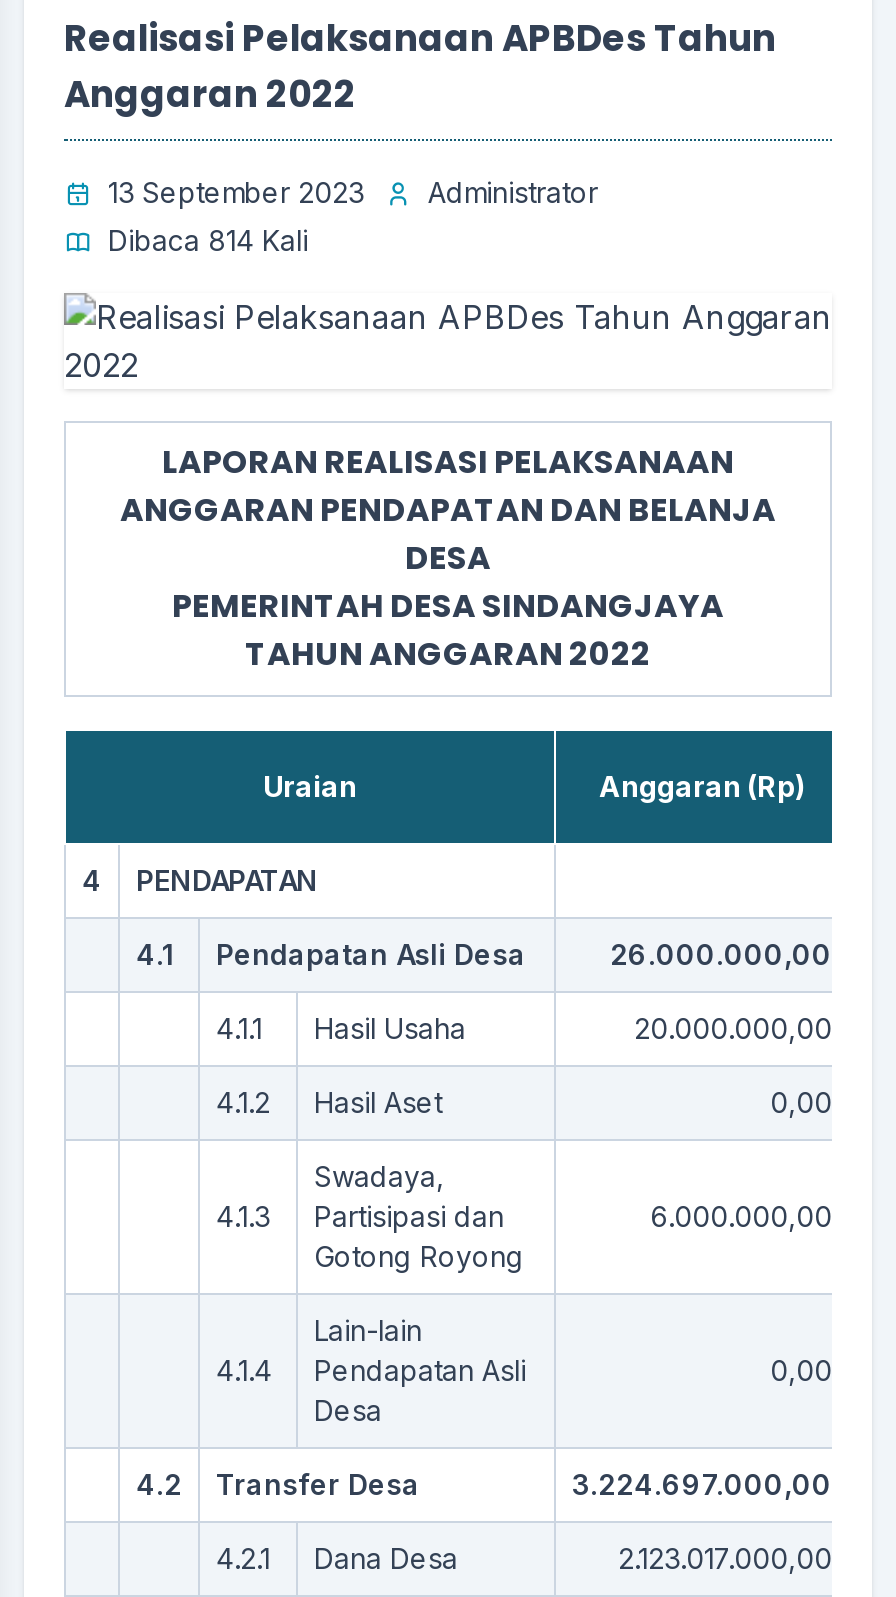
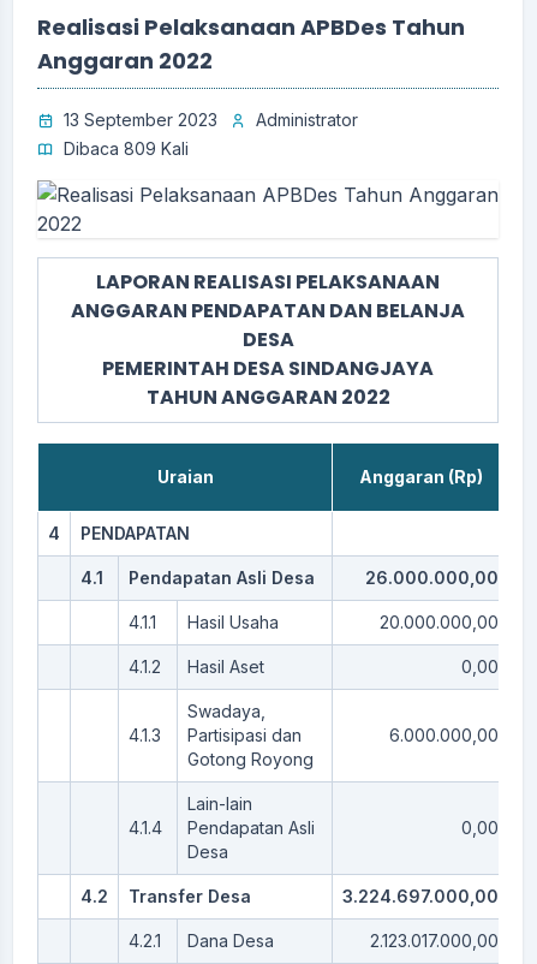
- Dibaca 814 Kali
+ Dibaca 809 Kali
